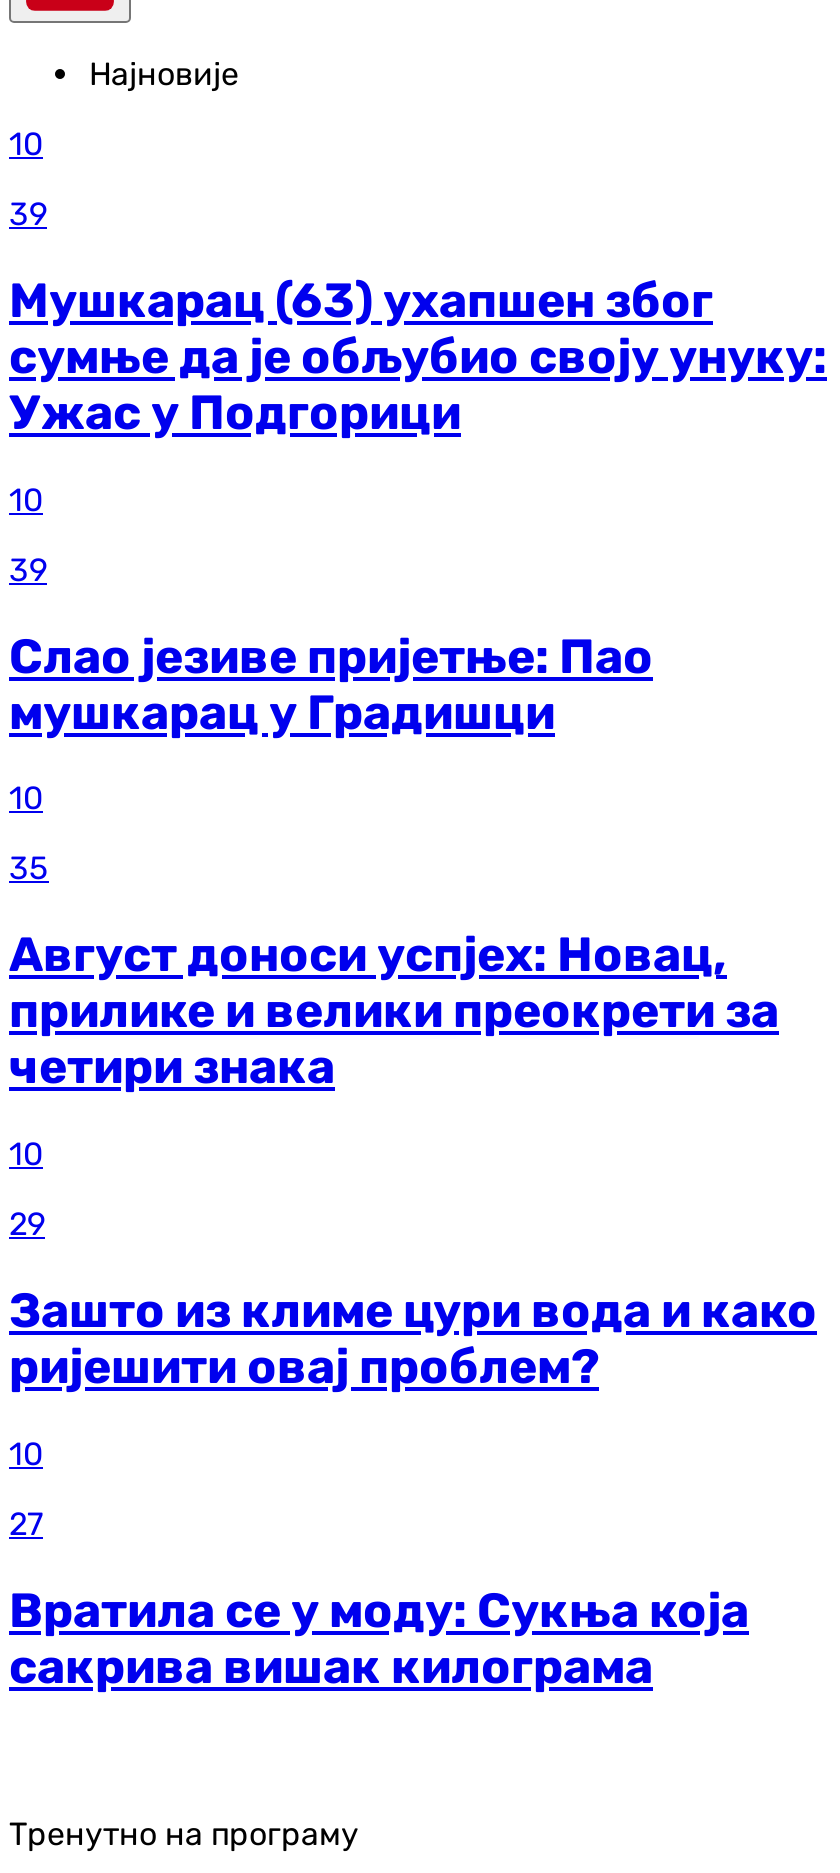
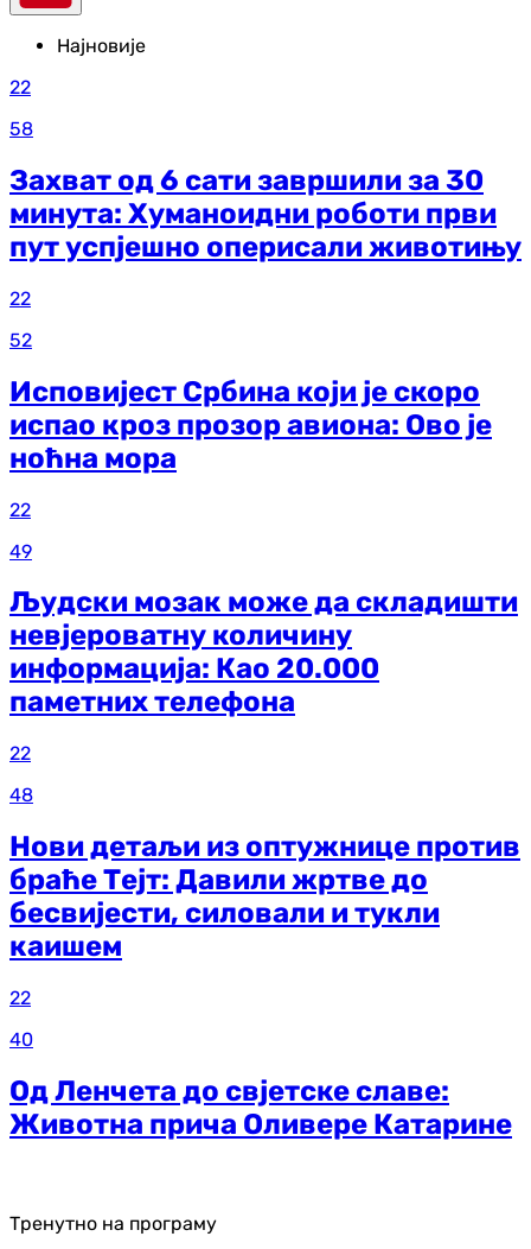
- 10
+ 22

- 39
+ 58

- Мушкарац (63) ухапшен због
- сумње да је обљубио своју унуку:
- Ужас у Подгорици
+ Захват од 6 сати завршили за 30
+ минута: Хуманоидни роботи први
+ пут успјешно оперисали животињу

- 10
+ 22

- 39
+ 52

- Слао језиве пријетње: Пао
- мушкарац у Градишци
+ Исповијест Србина који је скоро
+ испао кроз прозор авиона: Ово је
+ ноћна мора

- 10
+ 22

- 35
+ 49

- Август доноси успјех: Новац,
- прилике и велики преокрети за
- четири знака
+ Људски мозак може да складишти
+ невјероватну количину
+ информација: Као 20.000
+ паметних телефона

- 10
+ 22

- 29
+ 48

- Зашто из климе цури вода и како
- ријешити овај проблем?
+ Нови детаљи из оптужнице против
+ браће Тејт: Давили жртве до
+ бесвијести, силовали и тукли
+ каишем

- 10
+ 22

- 27
+ 40

- Вратила се у моду: Сукња која
- сакрива вишак килограма
+ Од Ленчета до свјетске славе:
+ Животна прича Оливере Катарине
